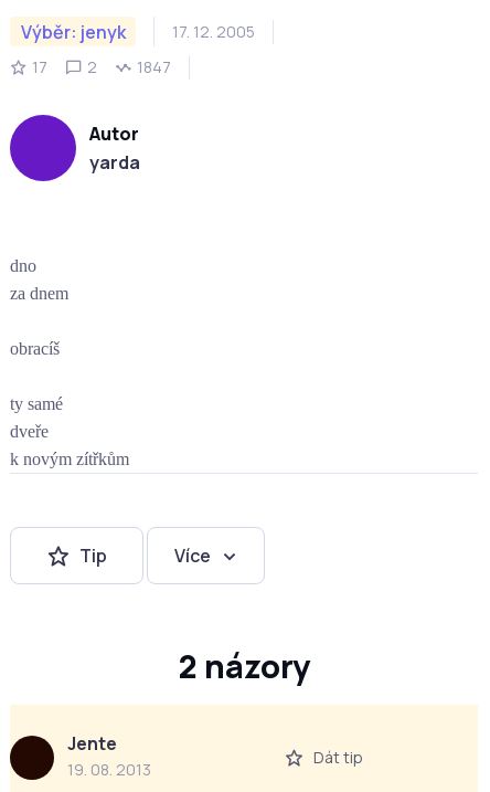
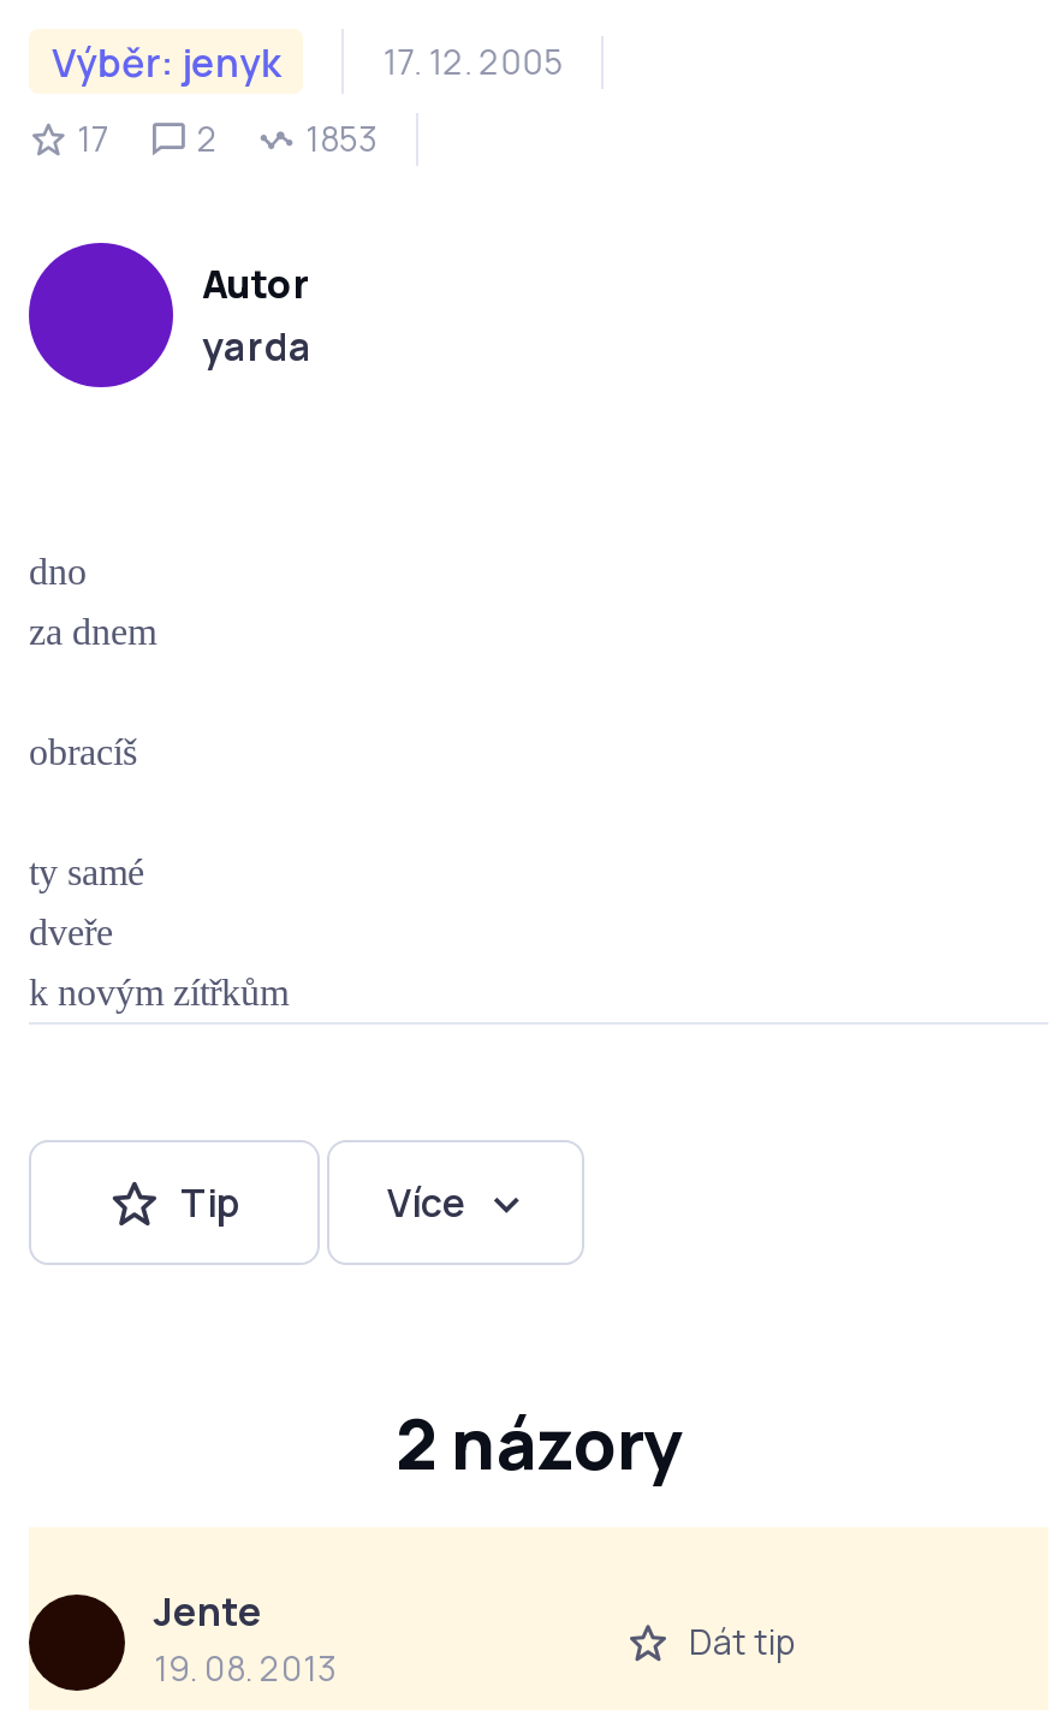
- 17 2 1847
+ 17 2 1853
